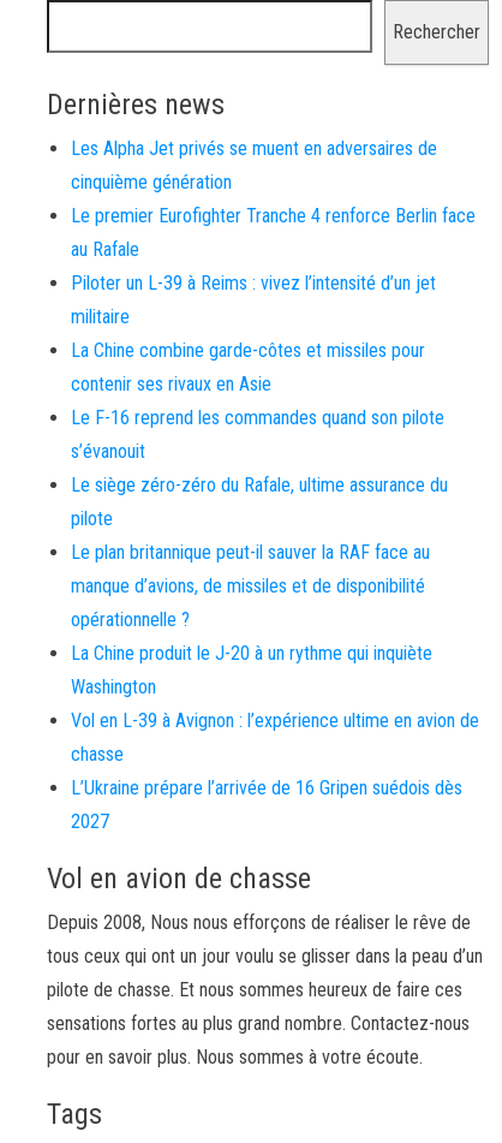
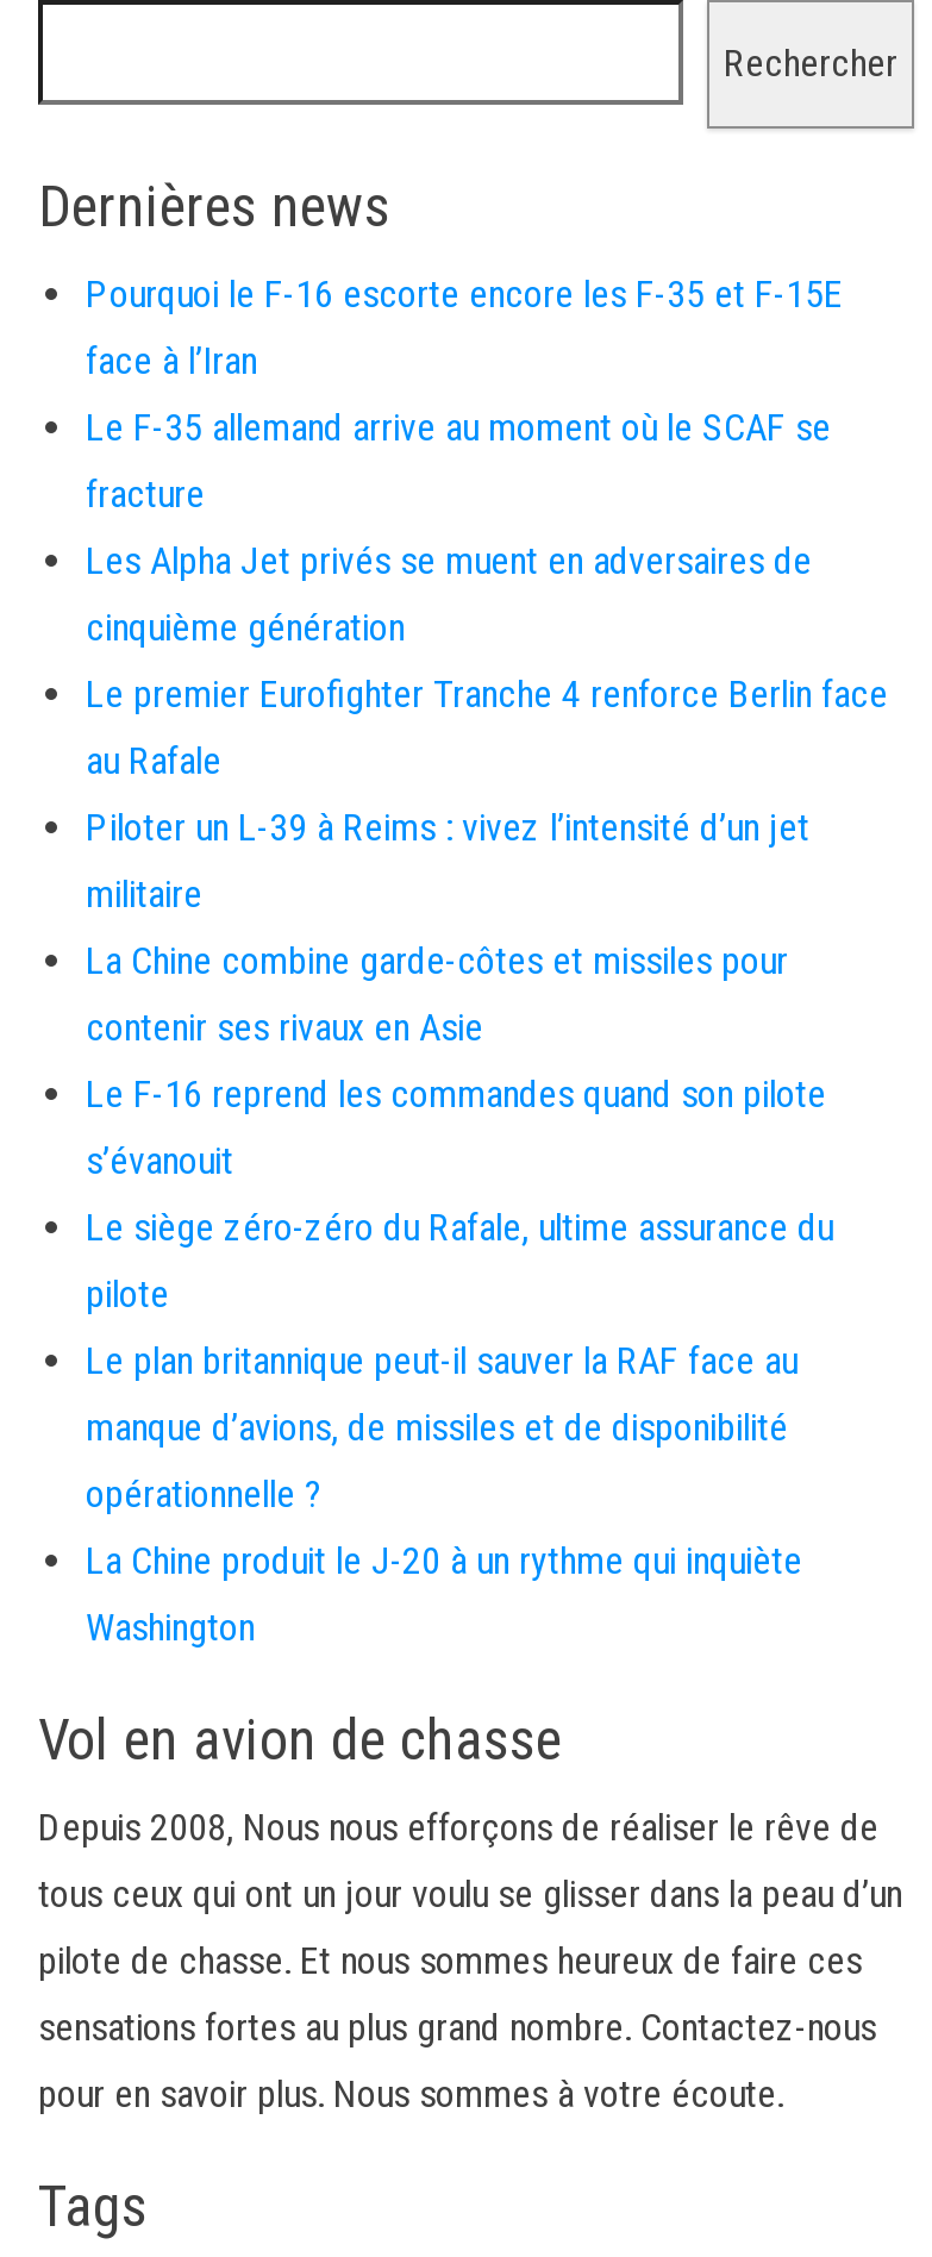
+ Pourquoi le F-16 escorte encore les F-35 et F-15E
+ face à l’Iran
+ Le F-35 allemand arrive au moment où le SCAF se
+ fracture

moved down: Les Alpha Jet privés se muent en adversaires de | cinquième génération | Le premier Eurofighter Tranche 4 renforce Berlin face | ... | La Chine produit le J-20 à un rythme qui inquiète | Washington

- Vol en L-39 à Avignon : l’expérience ultime en avion de
- chasse
- L’Ukraine prépare l’arrivée de 16 Gripen suédois dès
- 2027
